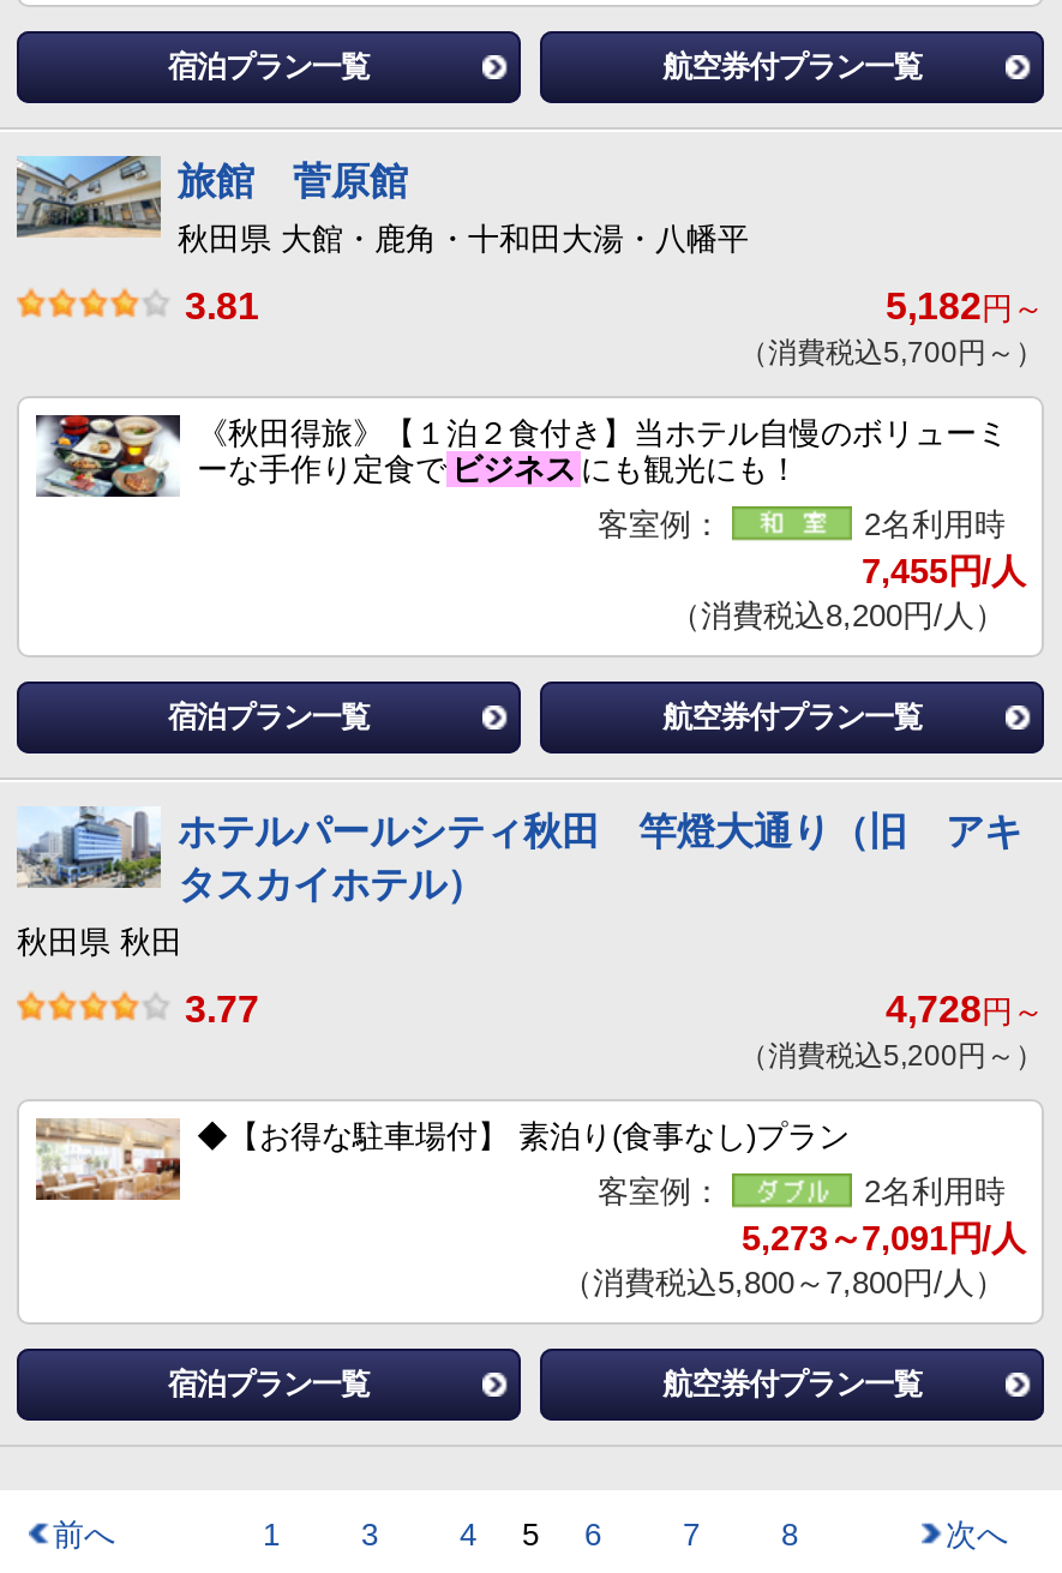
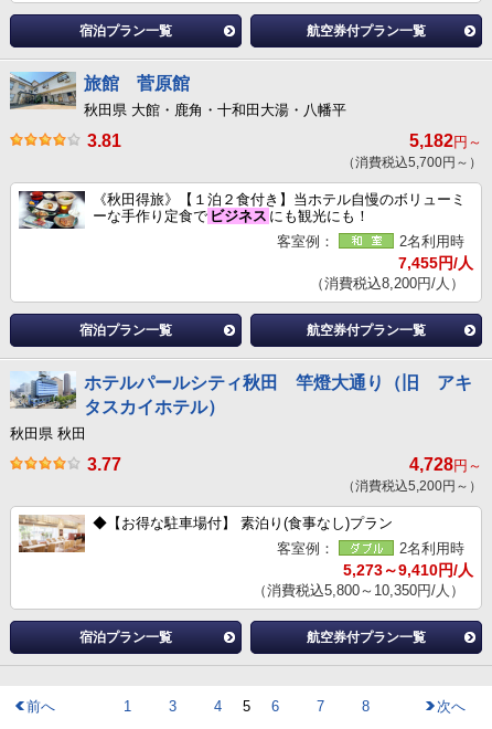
- 5,273～7,091円/人
+ 5,273～9,410円/人

- （消費税込5,800～7,800円/人）
+ （消費税込5,800～10,350円/人）
